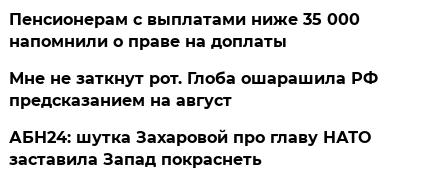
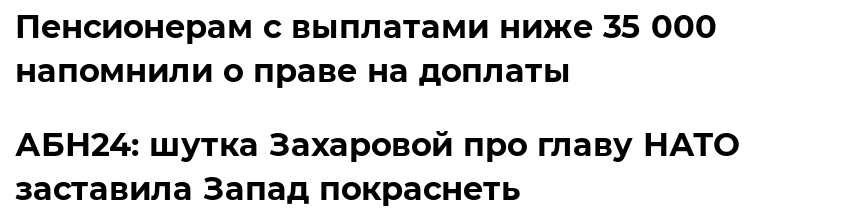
- Мне не заткнут рот. Глоба ошарашила РФ
- предсказанием на август
